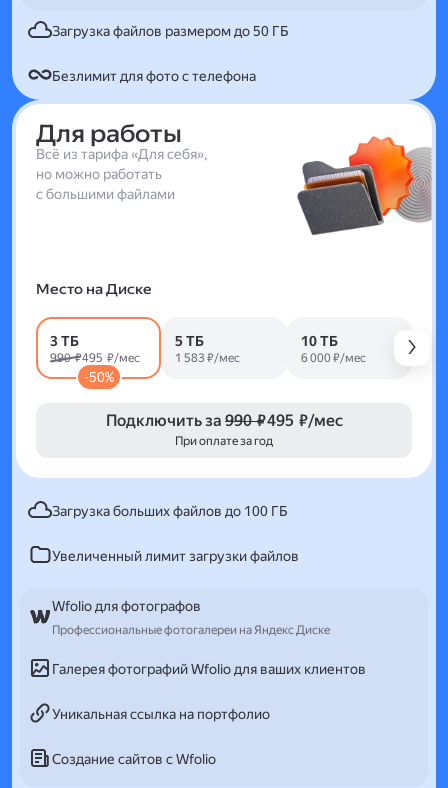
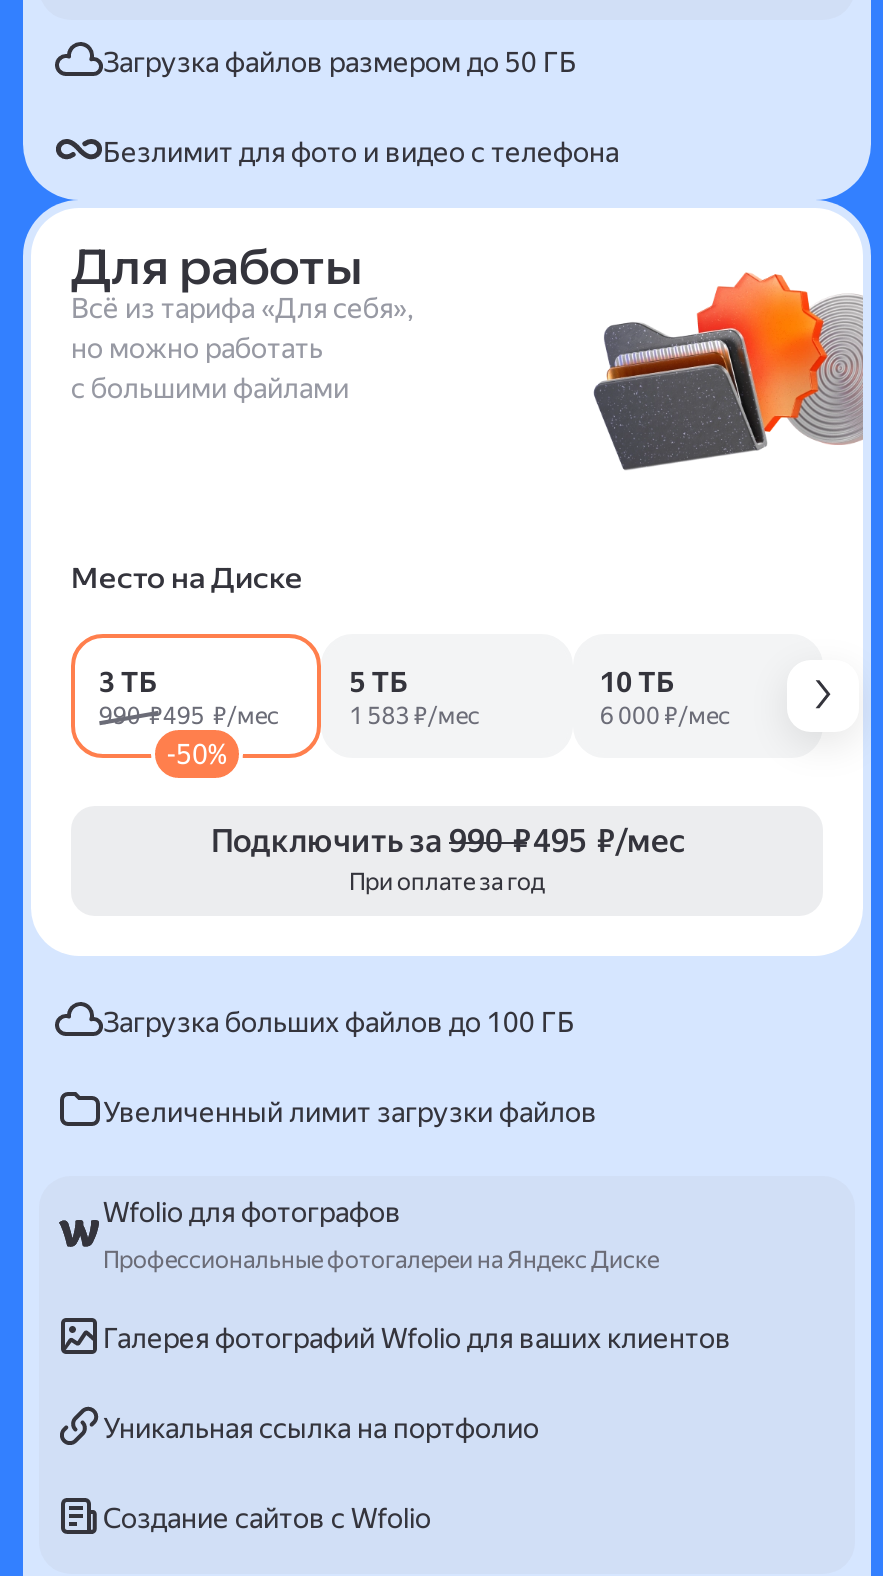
- Безлимит для фото с телефона
+ Безлимит для фото и видео с телефона
